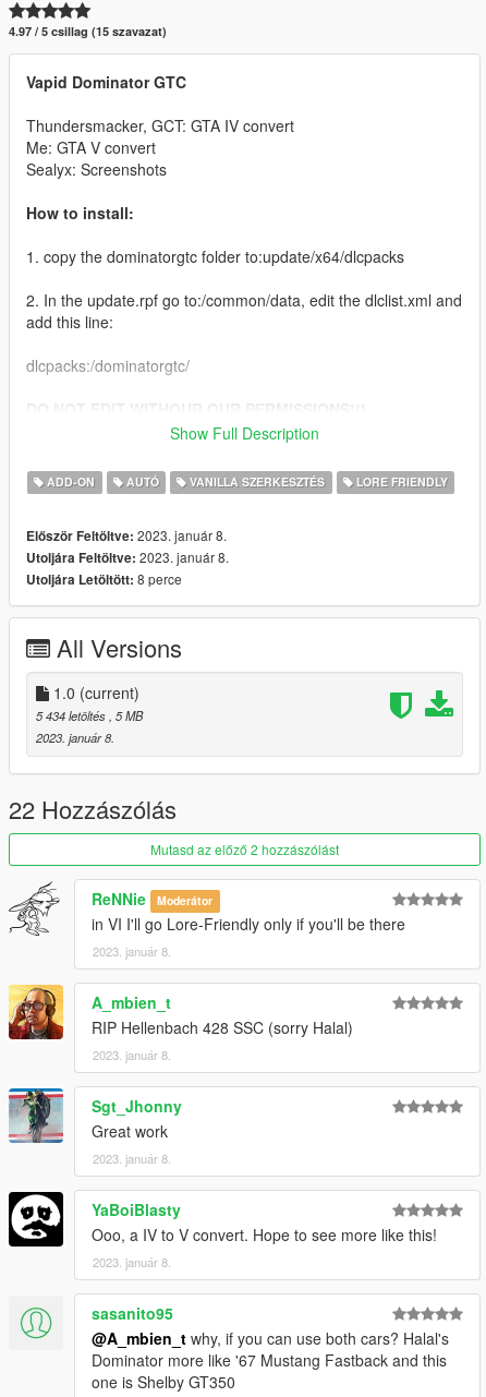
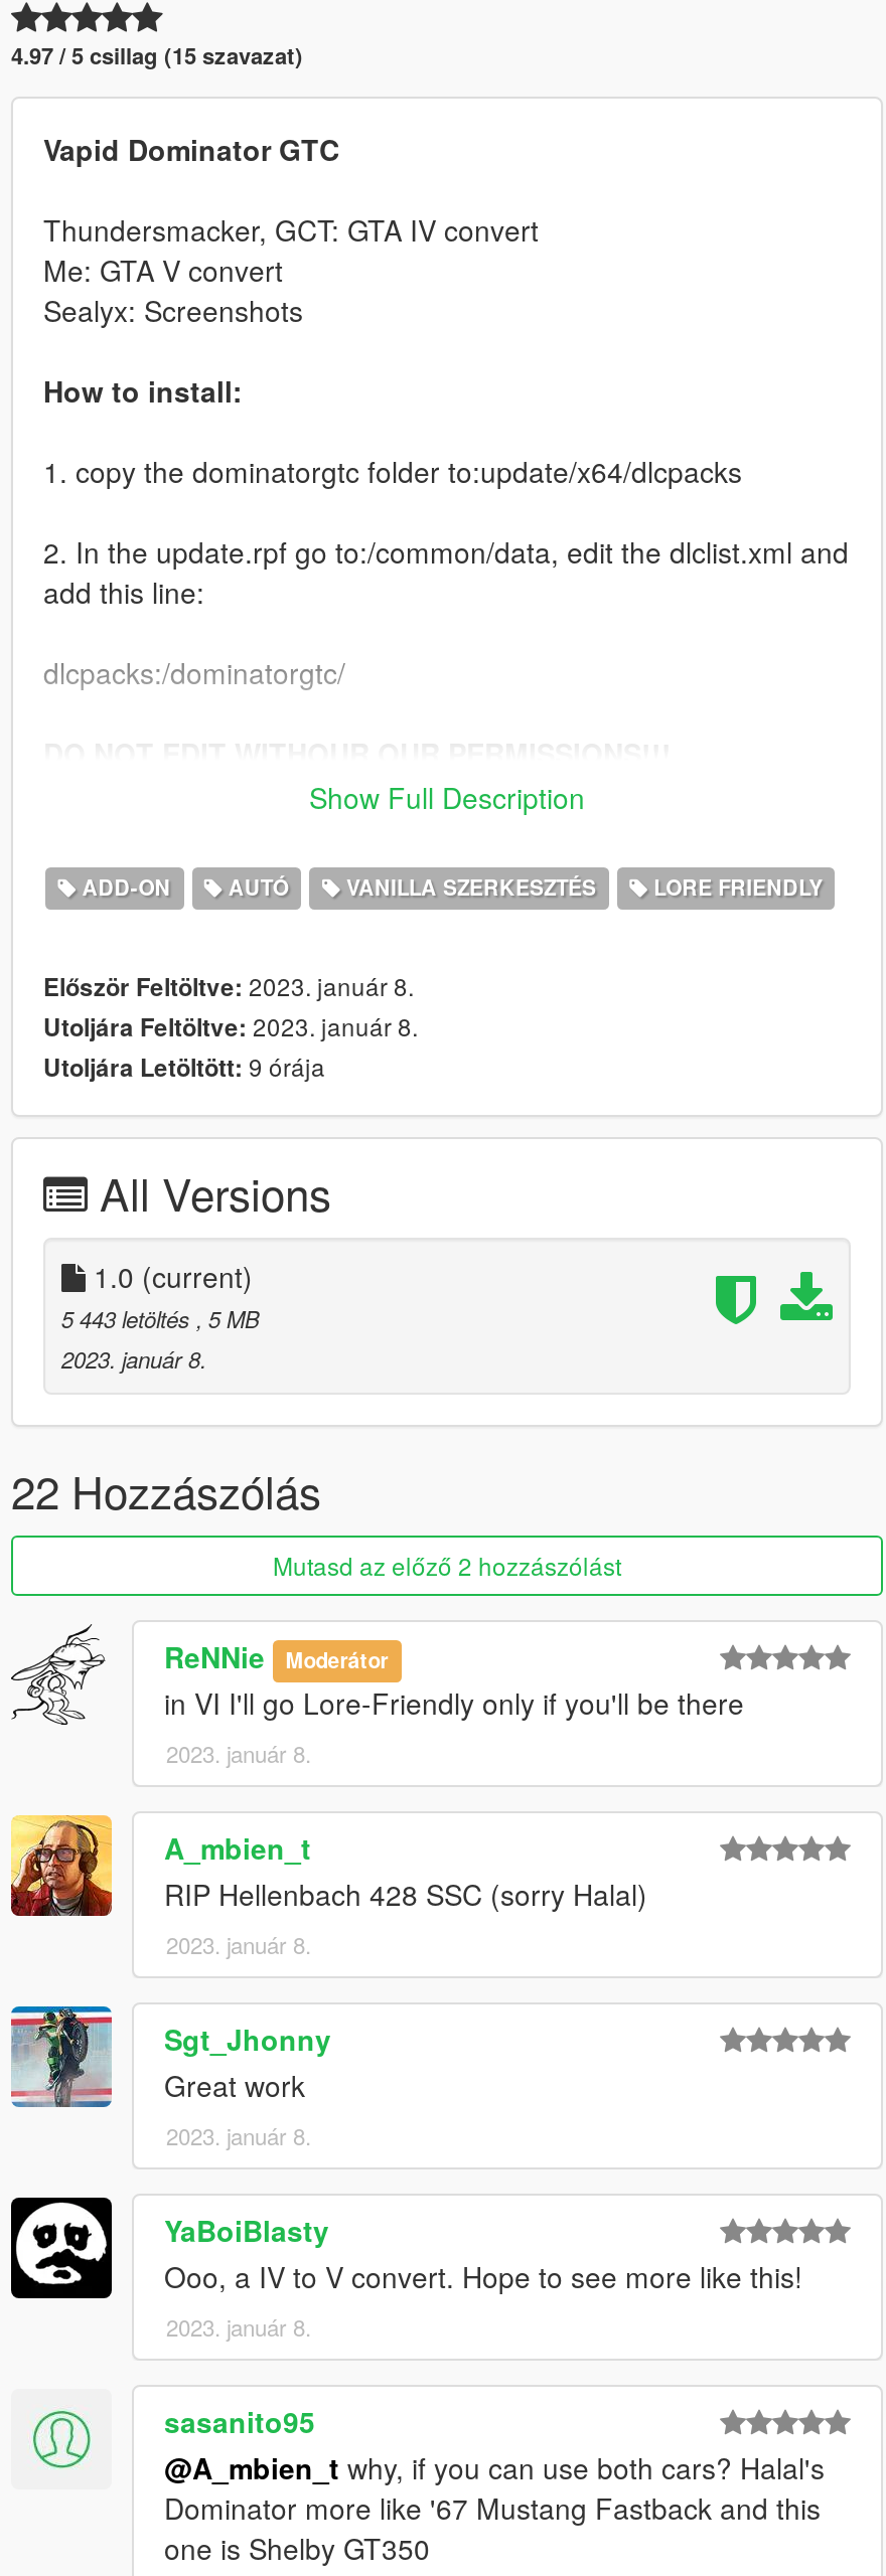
- Utoljára Letöltött: 8 perce
+ Utoljára Letöltött: 9 órája

- 5 434 letöltés, 5 MB
+ 5 443 letöltés, 5 MB
